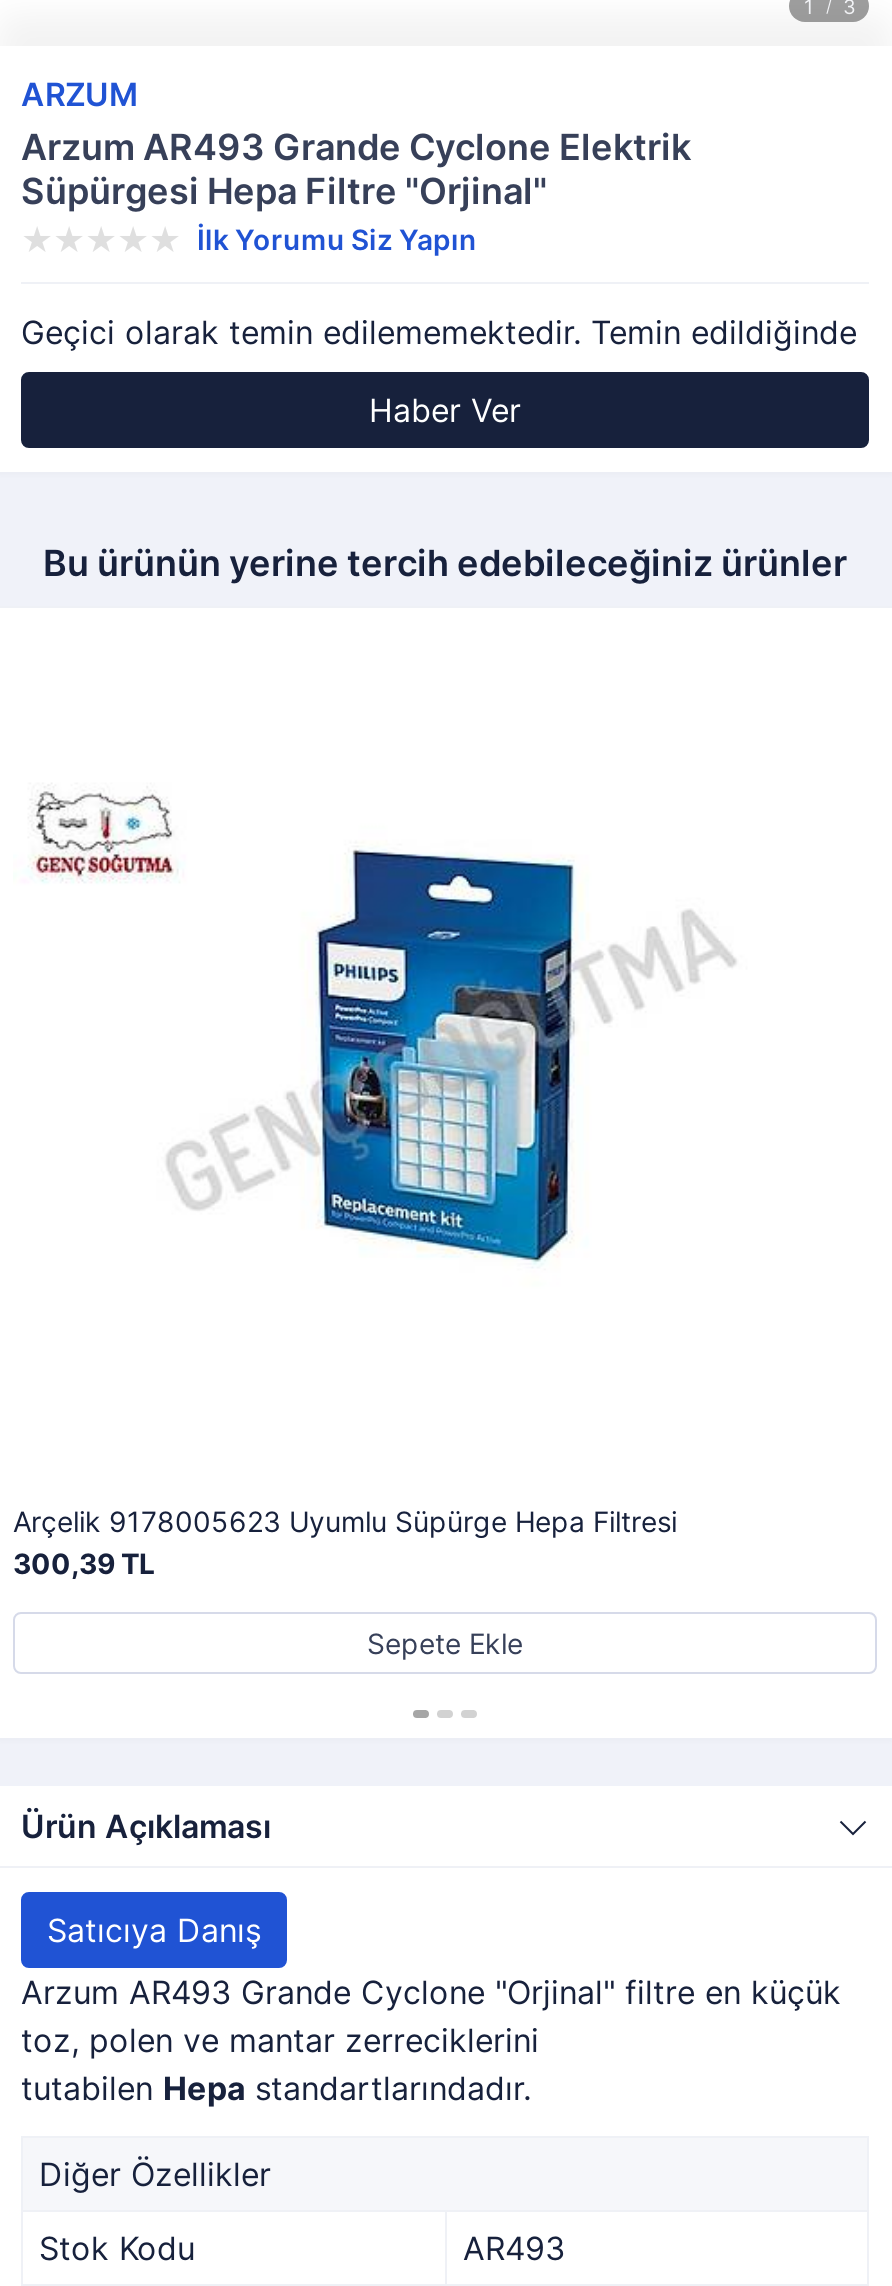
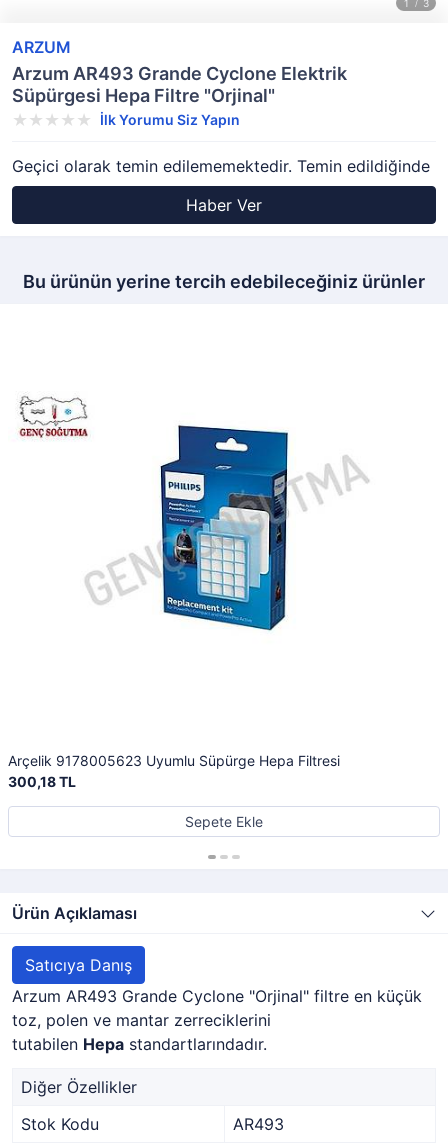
- 300,39 TL
+ 300,18 TL
